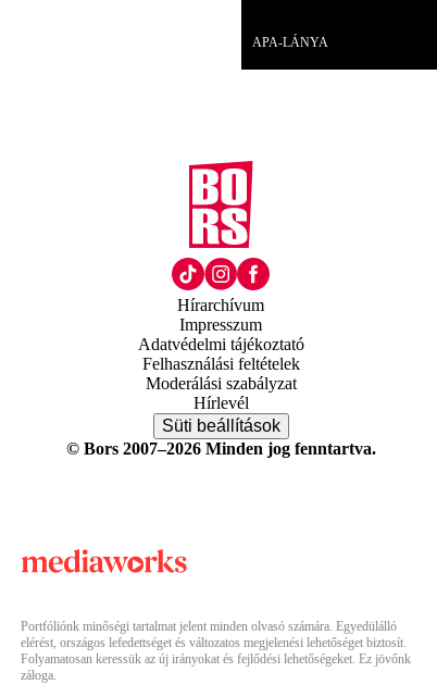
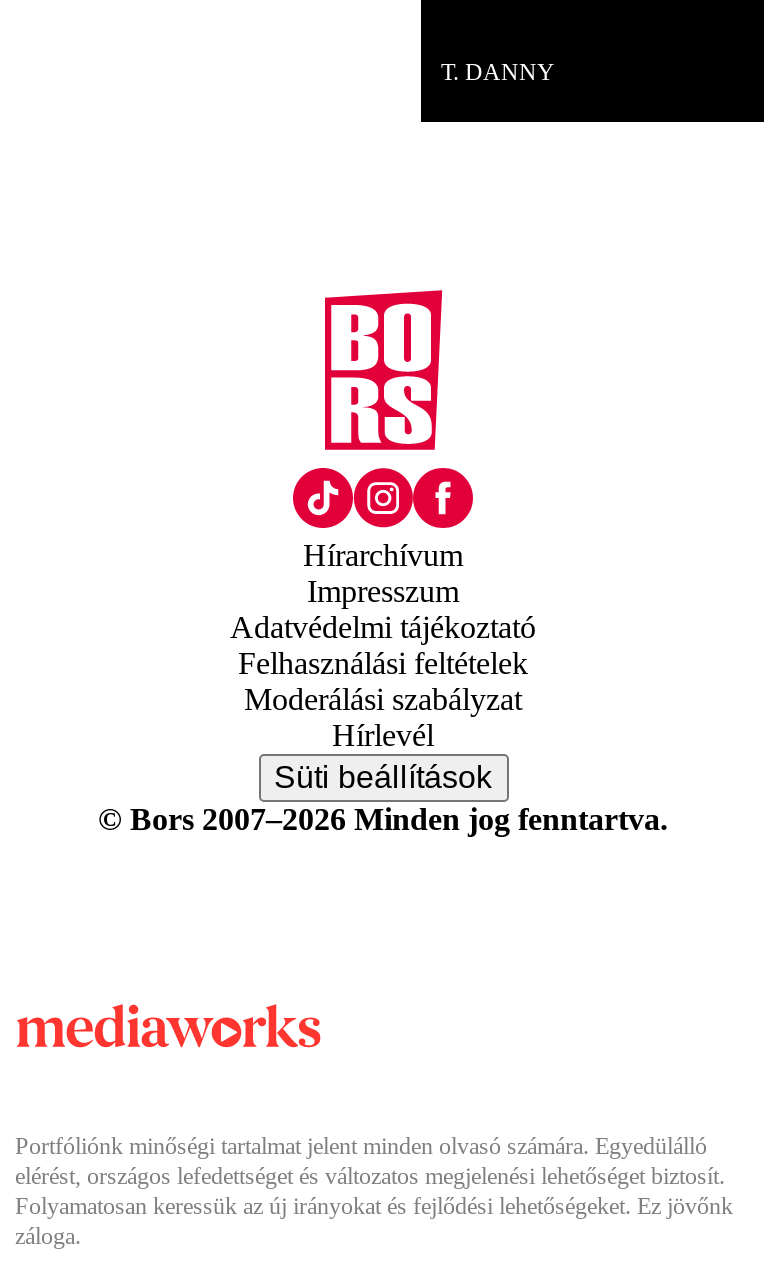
- APA-LÁNYA
+ T. DANNY
